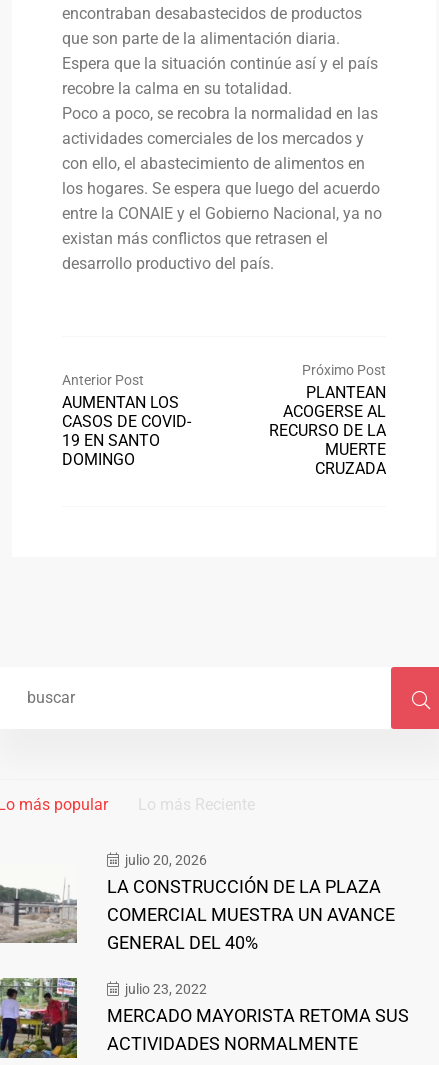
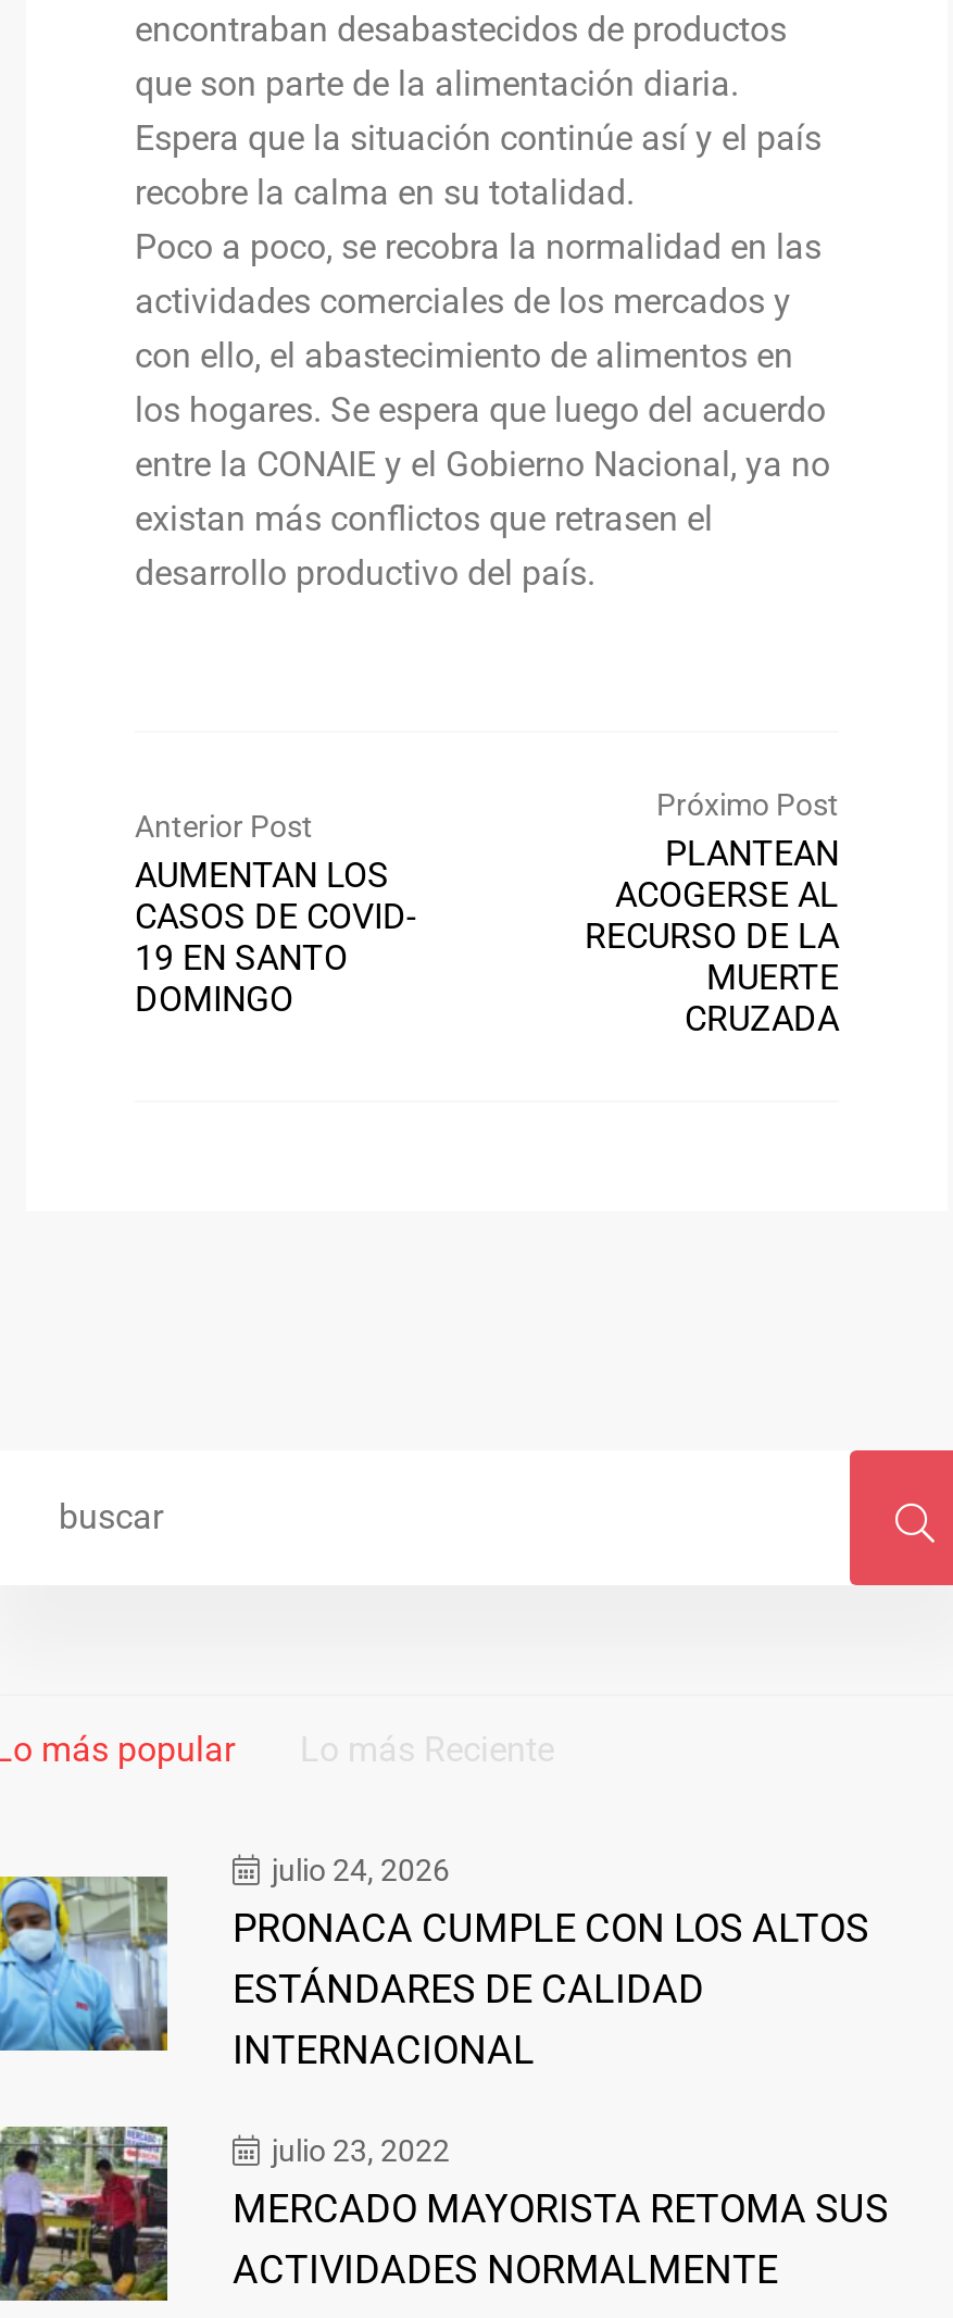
- [image]
- julio 20, 2026
- LA CONSTRUCCIÓN DE LA PLAZA
- COMERCIAL MUESTRA UN AVANCE
- GENERAL DEL 40%
+ [image]
+ julio 24, 2026
+ PRONACA CUMPLE CON LOS ALTOS
+ ESTÁNDARES DE CALIDAD
+ INTERNACIONAL
